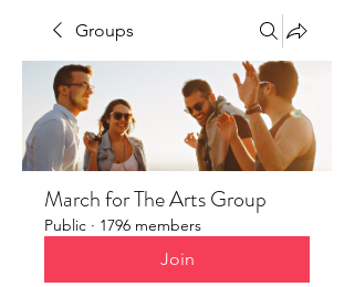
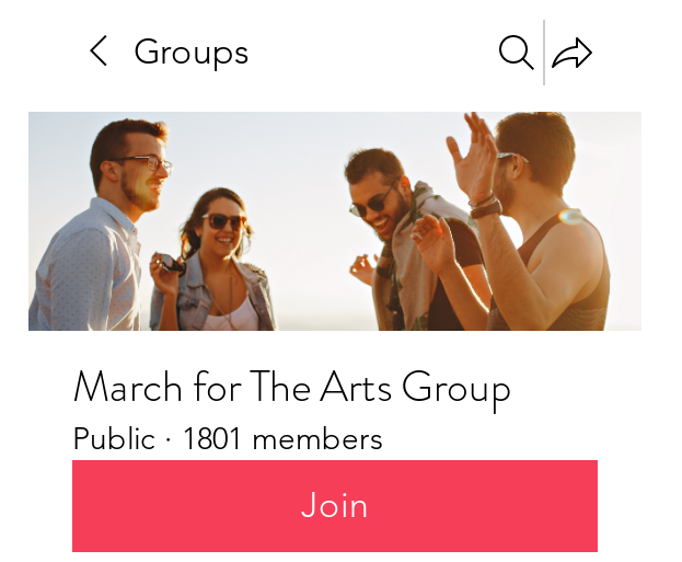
- Public · 1796 members
+ Public · 1801 members
